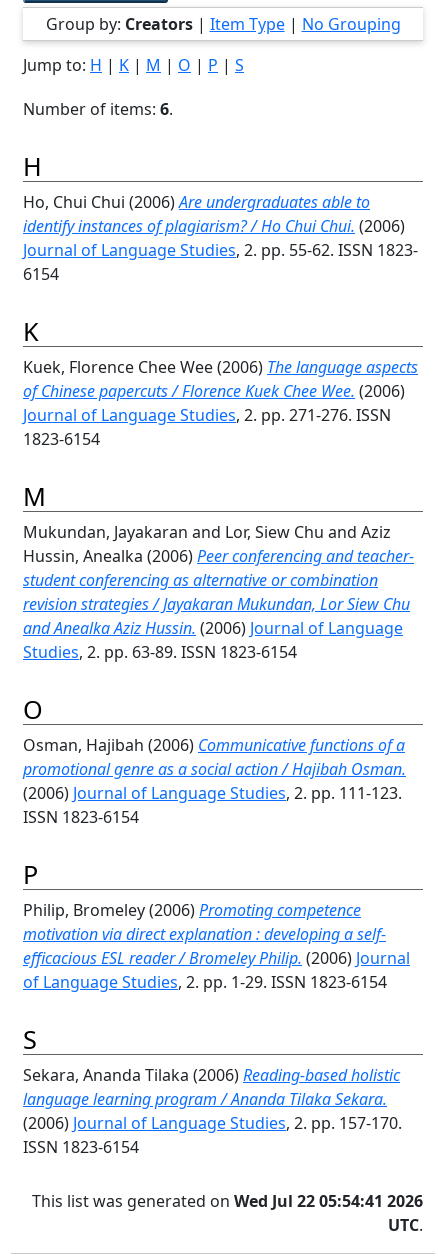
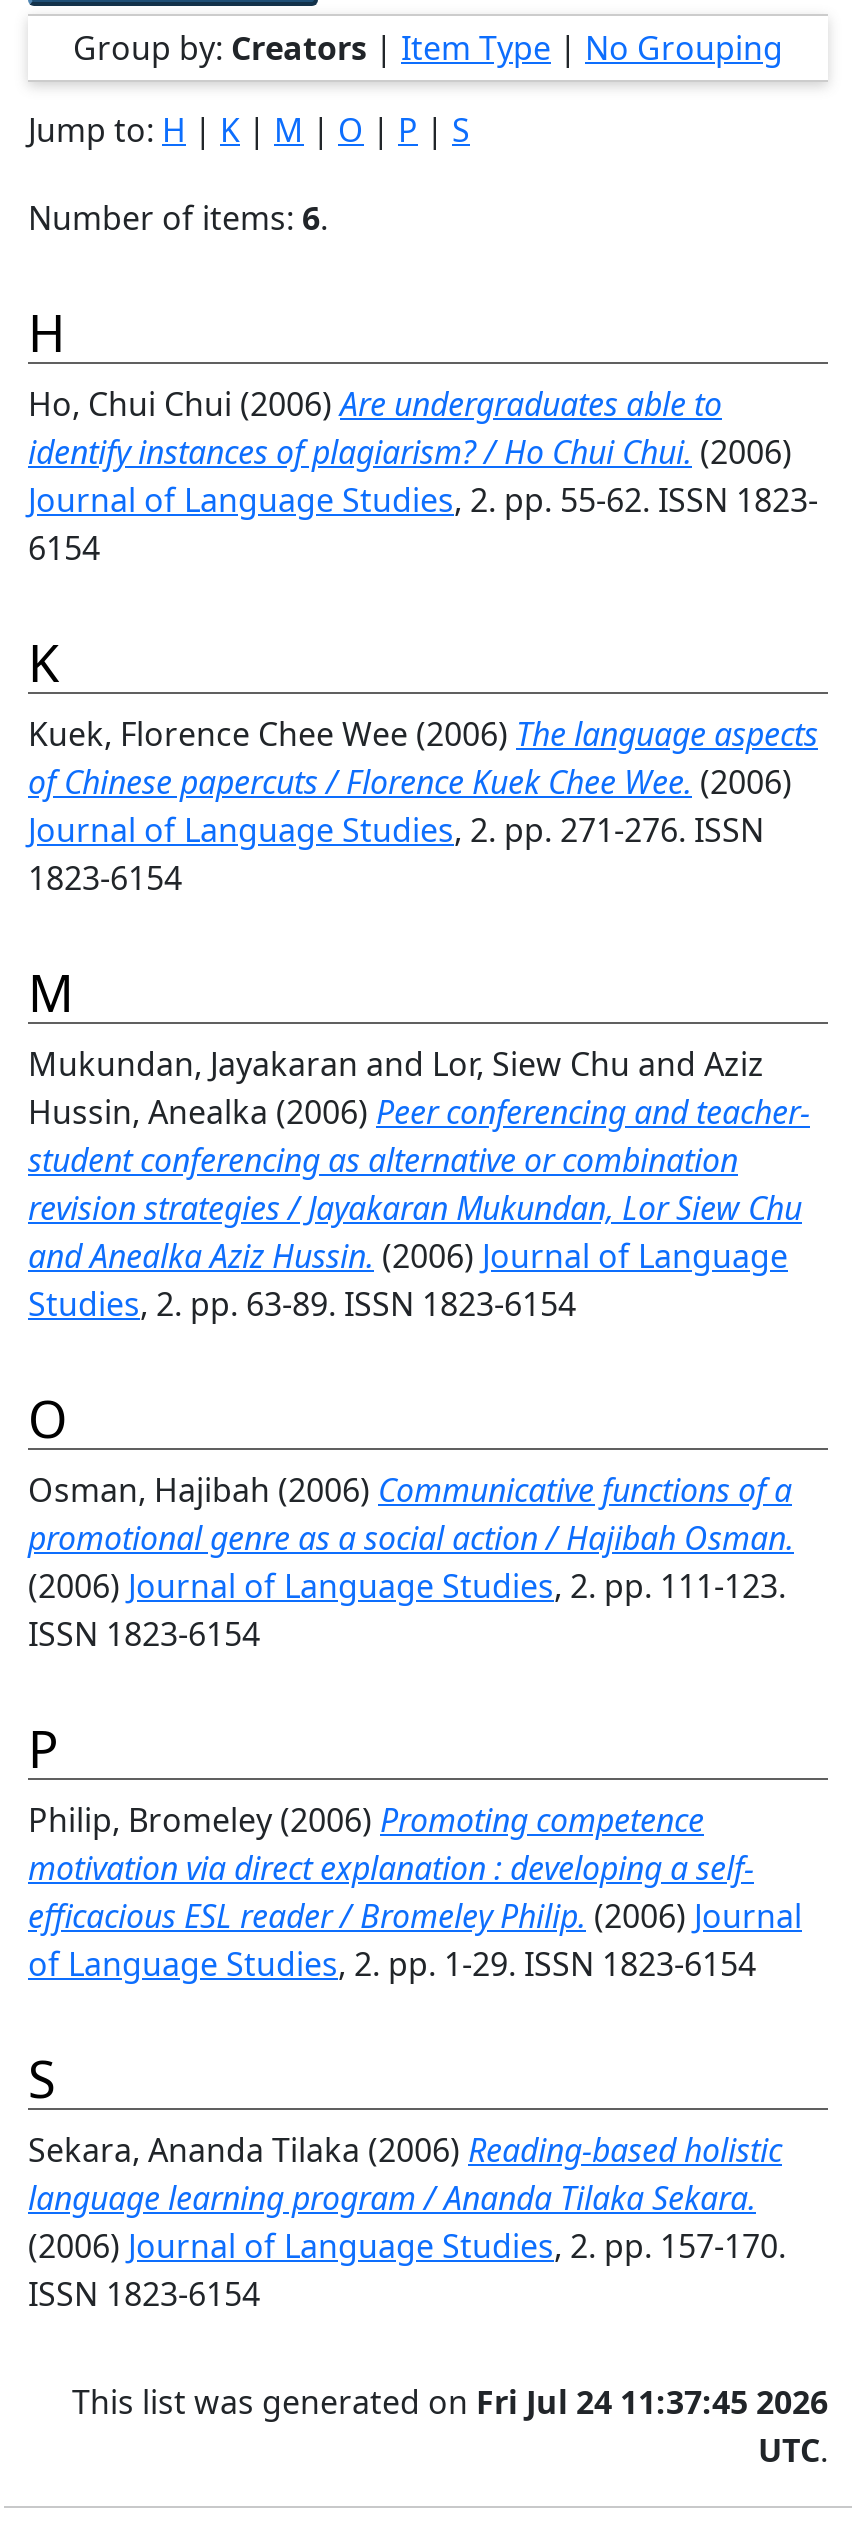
- This list was generated on Wed Jul 22 05:54:41 2026
+ This list was generated on Fri Jul 24 11:37:45 2026
